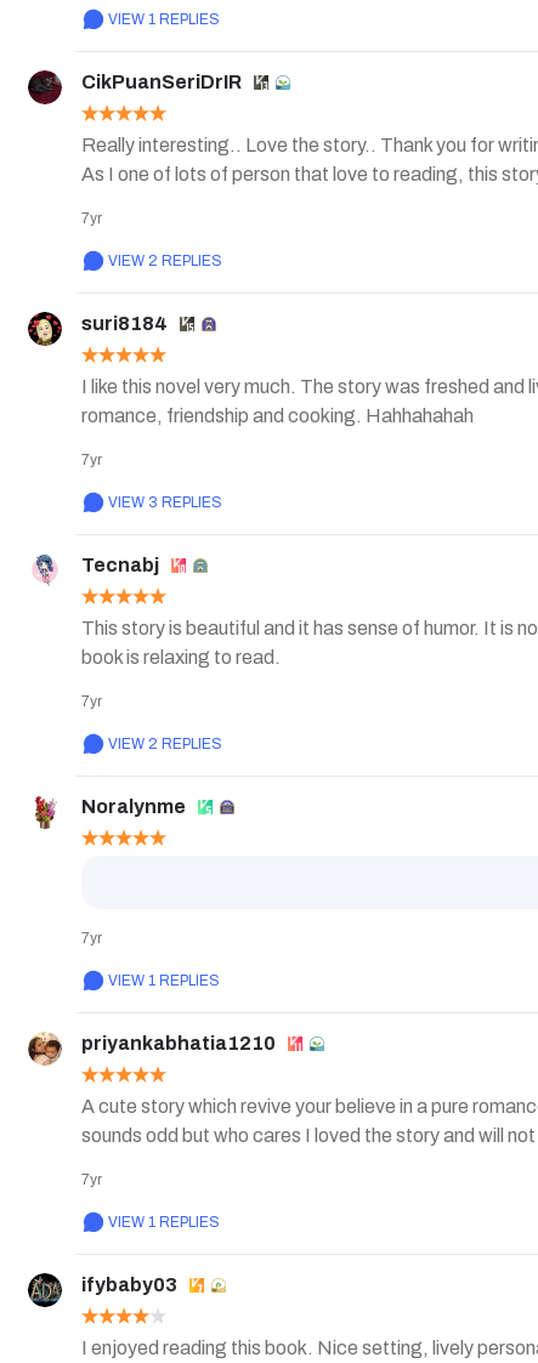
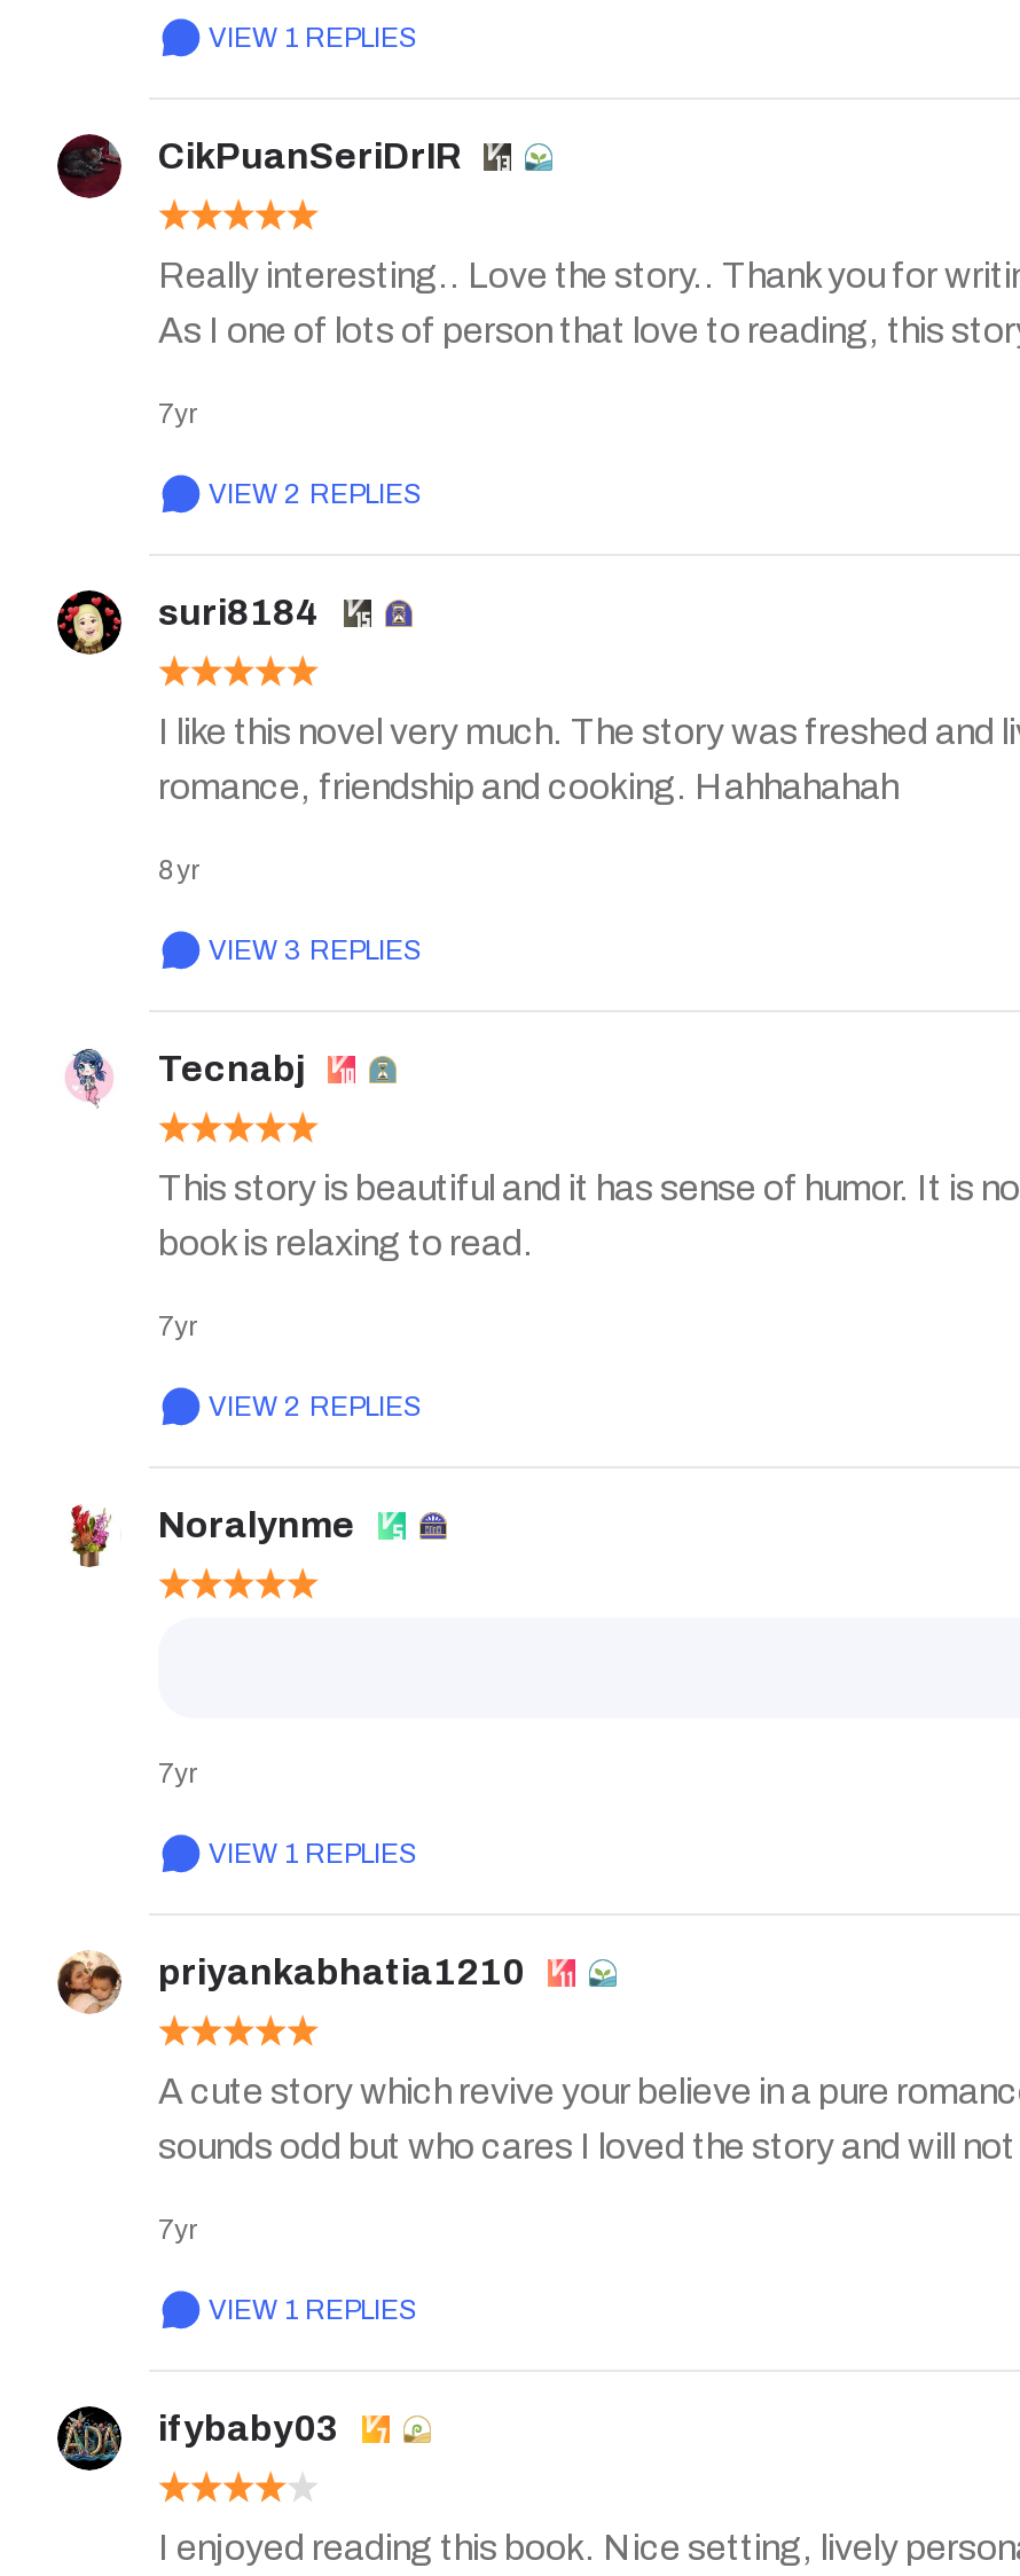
- 7yr
+ 8yr
